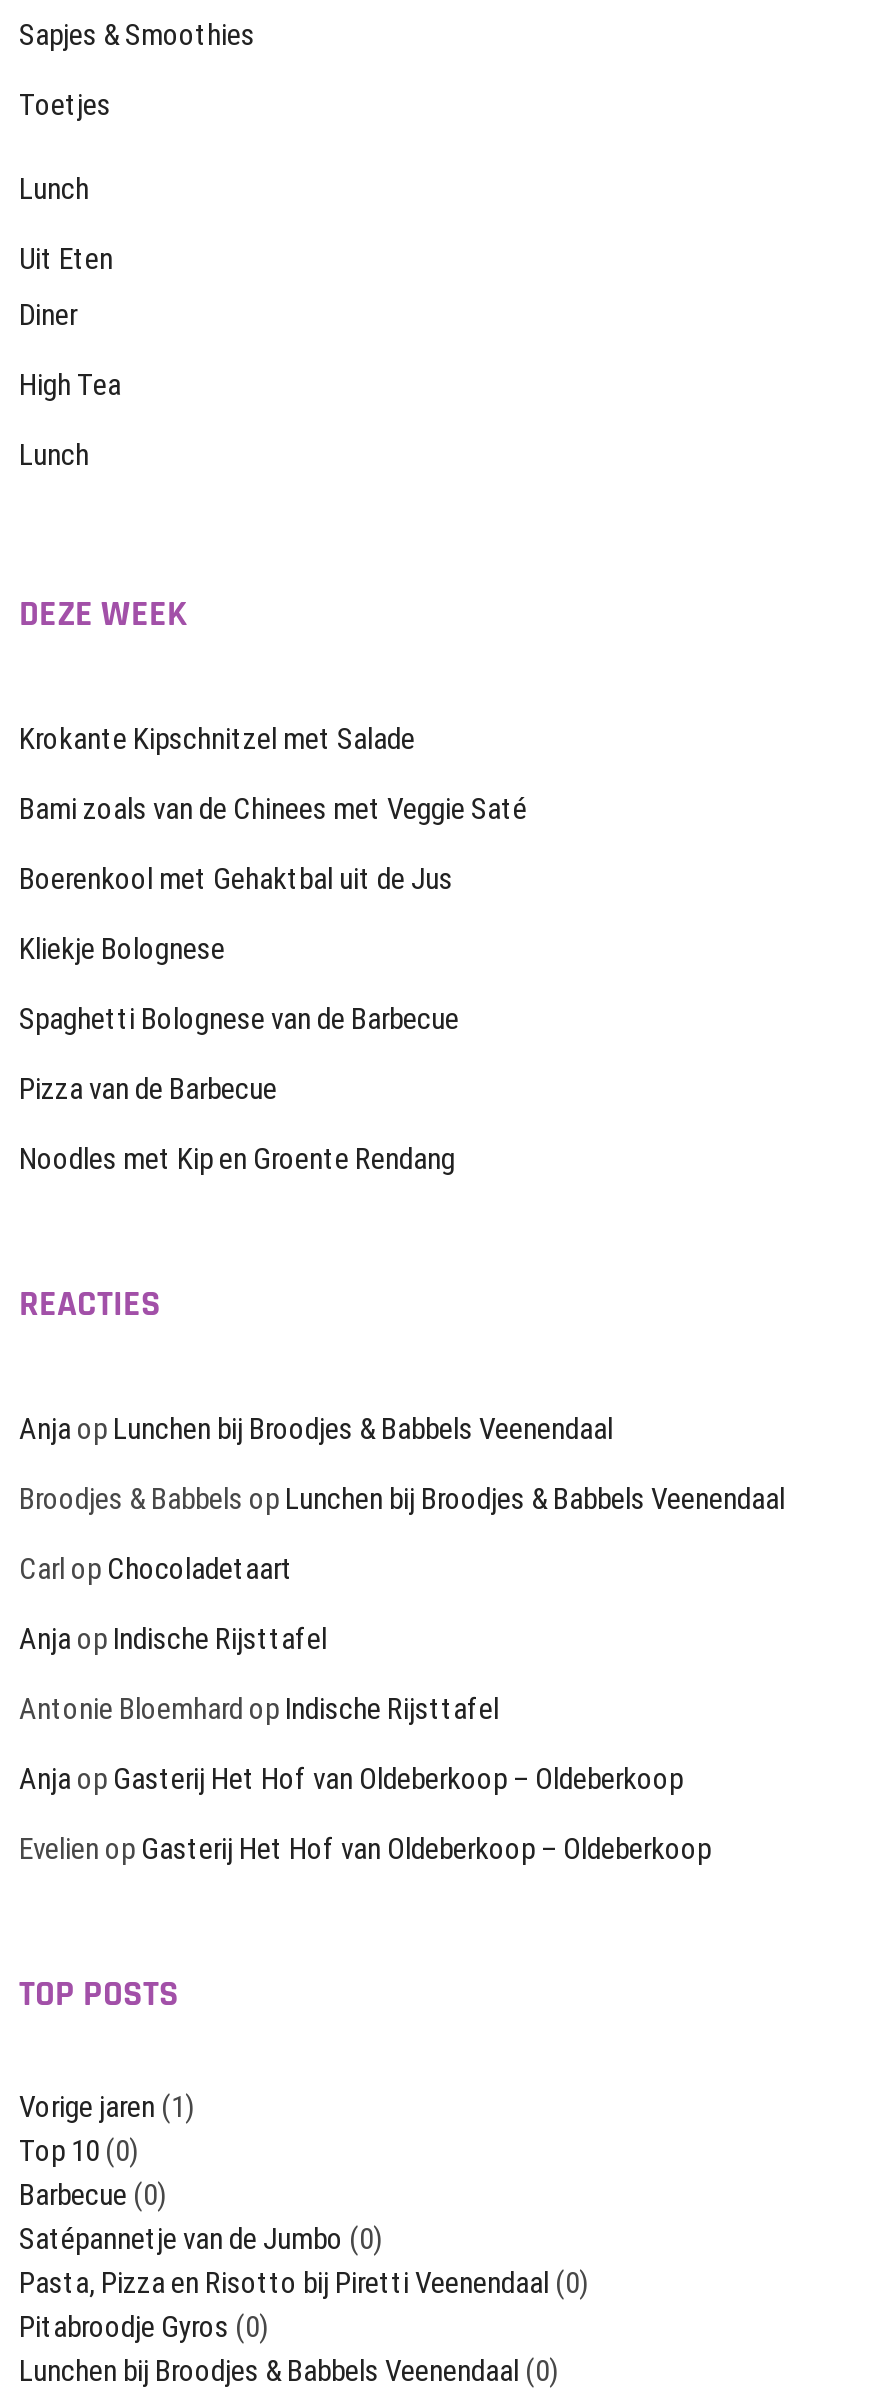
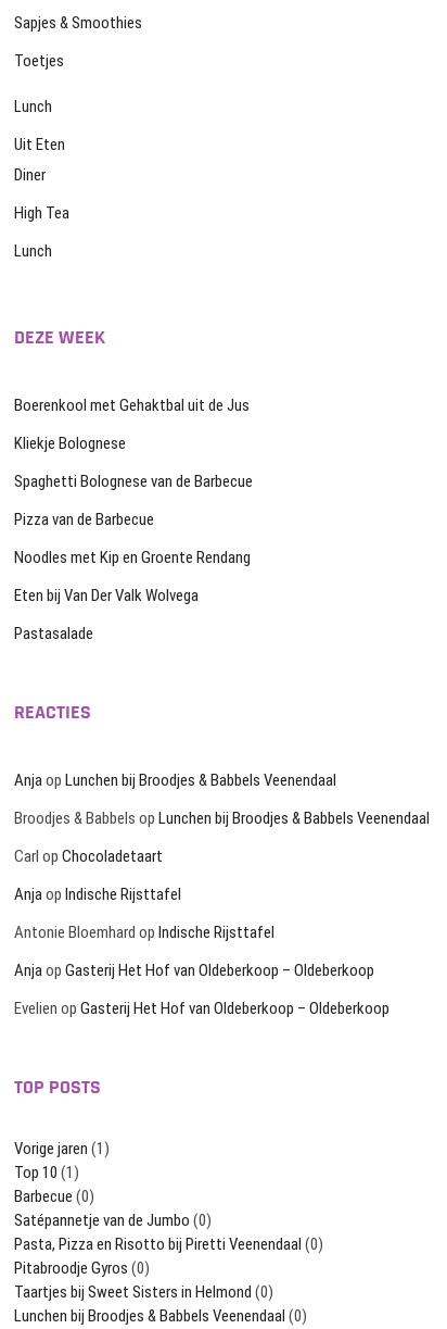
- Krokante Kipschnitzel met Salade
- Bami zoals van de Chinees met Veggie Saté

moved up: Boerenkool met Gehaktbal uit de Jus | Kliekje Bolognese | Spaghetti Bolognese van de Barbecue | Pizza van de Barbecue | Noodles met Kip en Groente Rendang

+ Eten bij Van Der Valk Wolvega
+ Pastasalade

- Top 10 (0)
+ Top 10 (1)

+ Taartjes bij Sweet Sisters in Helmond (0)
